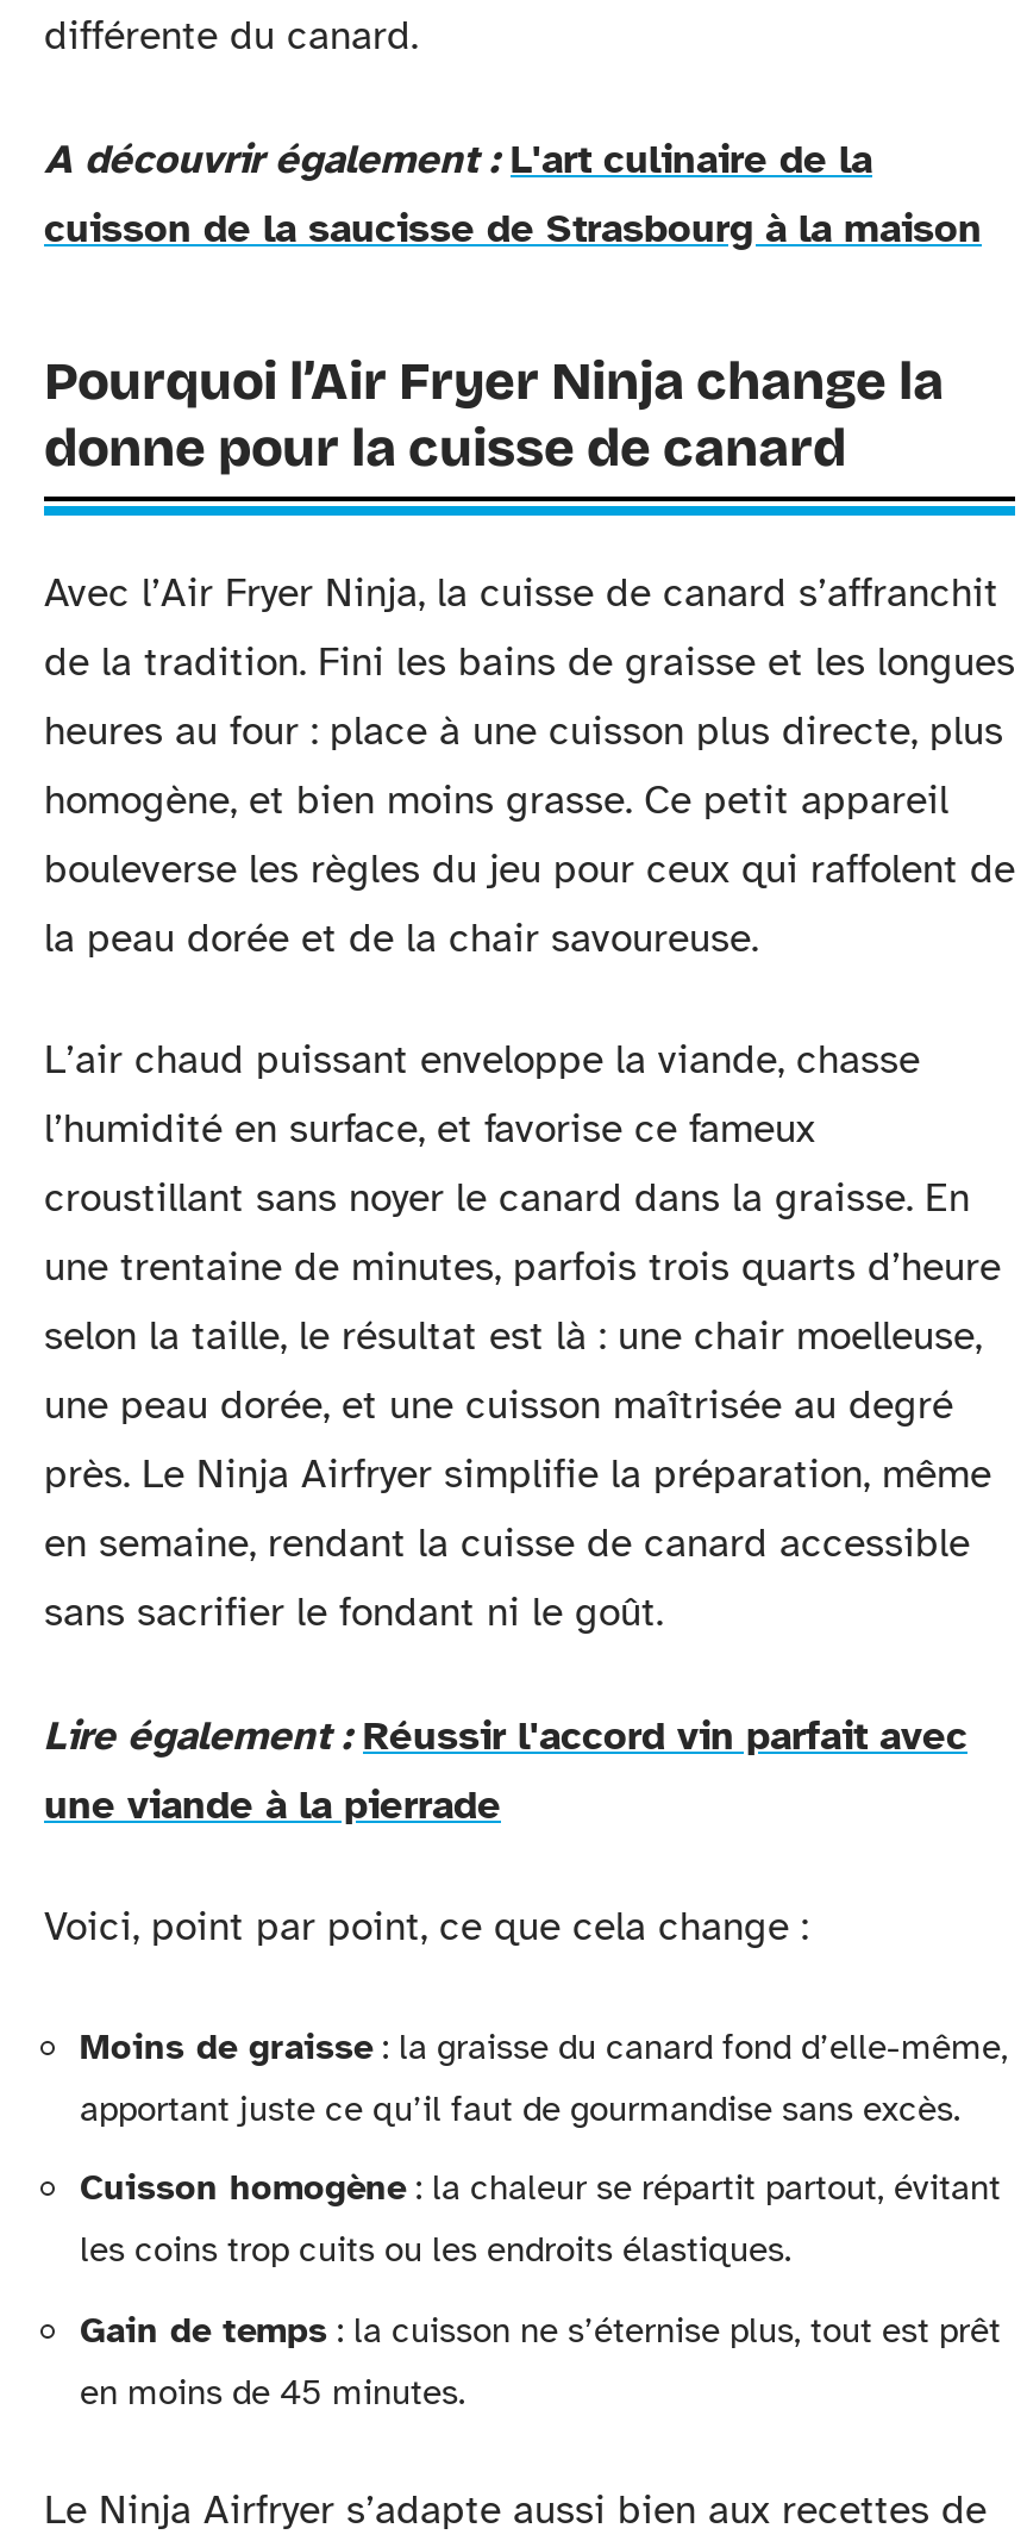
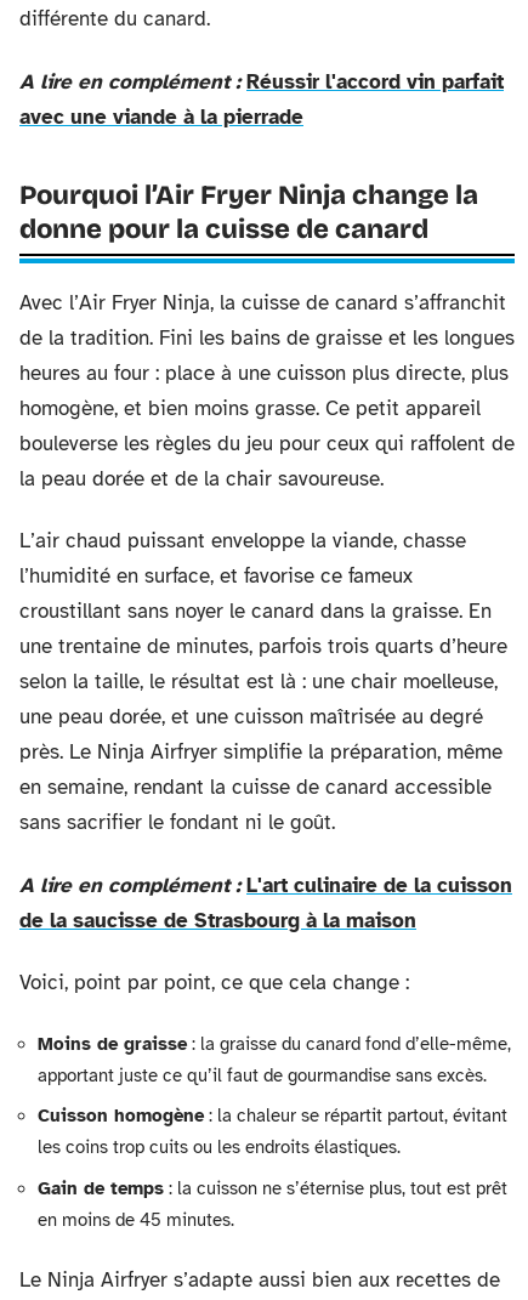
- A découvrir également : L'art culinaire de la
- cuisson de la saucisse de Strasbourg à la maison
+ A lire en complément : Réussir l'accord vin parfait
+ avec une viande à la pierrade

- Lire également : Réussir l'accord vin parfait avec
- une viande à la pierrade
+ A lire en complément : L'art culinaire de la cuisson
+ de la saucisse de Strasbourg à la maison
